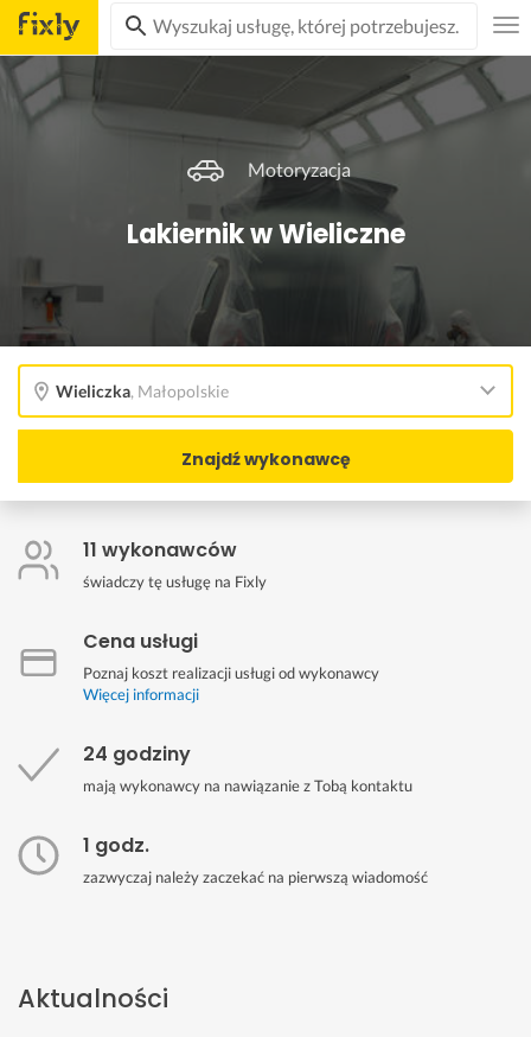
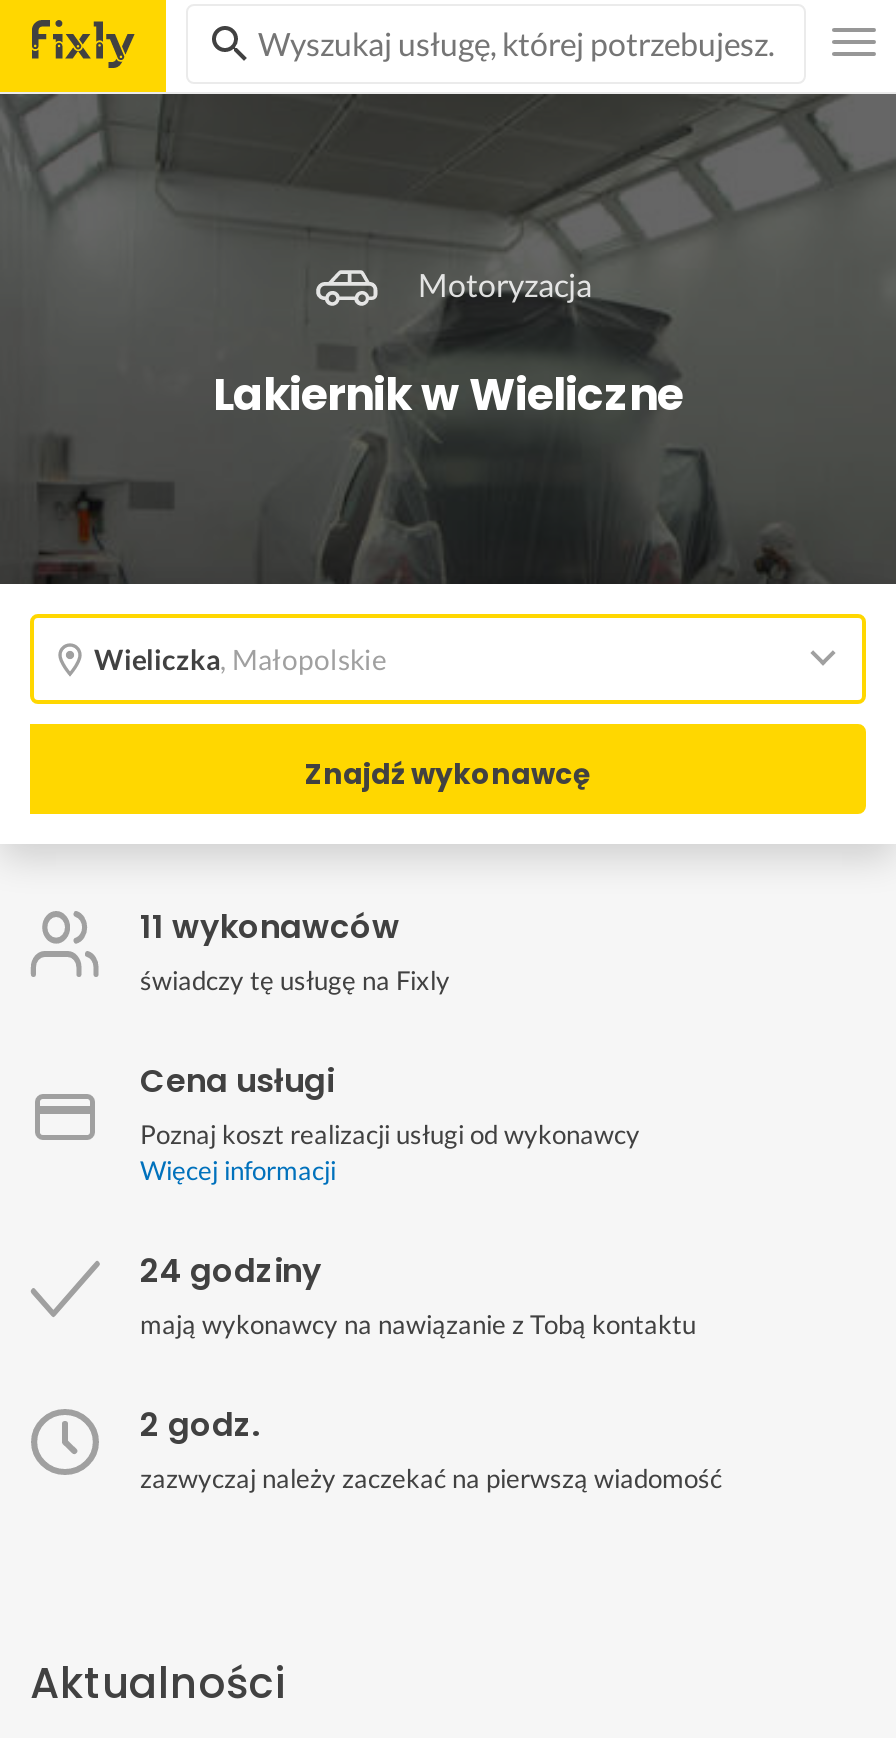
- 1 godz.
+ 2 godz.
